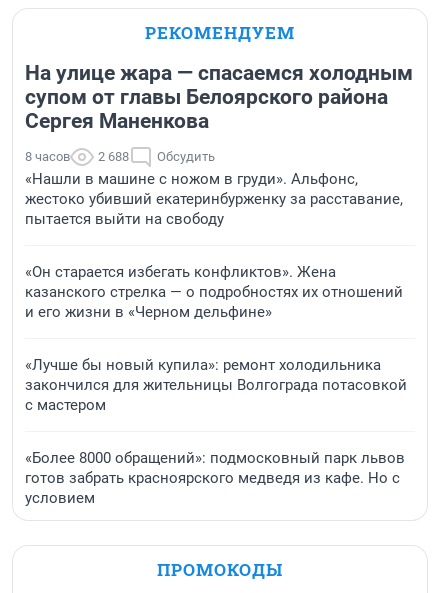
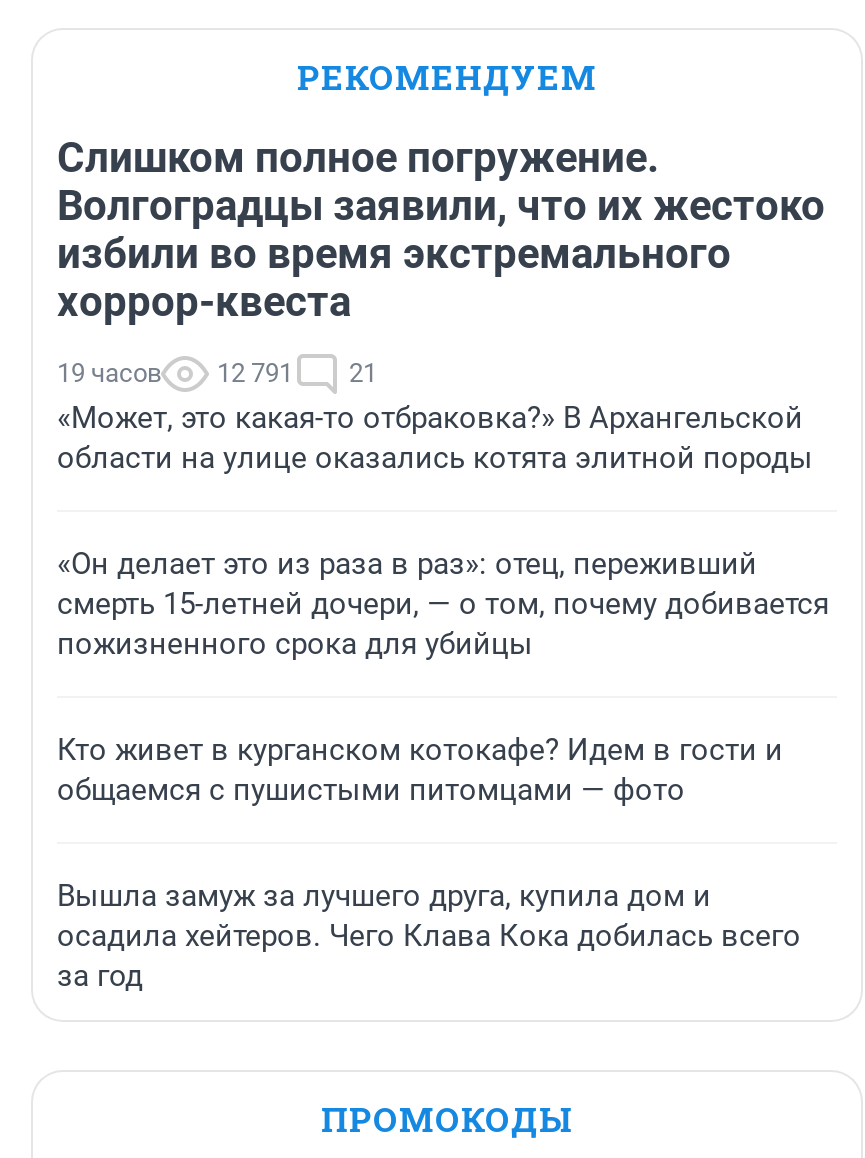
- На улице жара — спасаемся холодным
- супом от главы Белоярского района
- Сергея Маненкова
+ Слишком полное погружение.
+ Волгоградцы заявили, что их жестоко
+ избили во время экстремального
+ хоррор-квеста

- 8 часов
- 2 688
- Обсудить
- «Нашли в машине с ножом в груди». Альфонс,
- жестоко убивший екатеринбурженку за расставание,
- пытается выйти на свободу
+ 19 часов
+ 12 791
+ 21
+ «Может, это какая-то отбраковка?» В Архангельской
+ области на улице оказались котята элитной породы

- «Он старается избегать конфликтов». Жена
- казанского стрелка — о подробностях их отношений
- и его жизни в «Черном дельфине»
+ «Он делает это из раза в раз»: отец, переживший
+ смерть 15-летней дочери, — о том, почему добивается
+ пожизненного срока для убийцы

- «Лучше бы новый купила»: ремонт холодильника
- закончился для жительницы Волгограда потасовкой
- с мастером
+ Кто живет в курганском котокафе? Идем в гости и
+ общаемся с пушистыми питомцами — фото

- «Более 8000 обращений»: подмосковный парк львов
- готов забрать красноярского медведя из кафе. Но с
- условием
+ Вышла замуж за лучшего друга, купила дом и
+ осадила хейтеров. Чего Клава Кока добилась всего
+ за год
